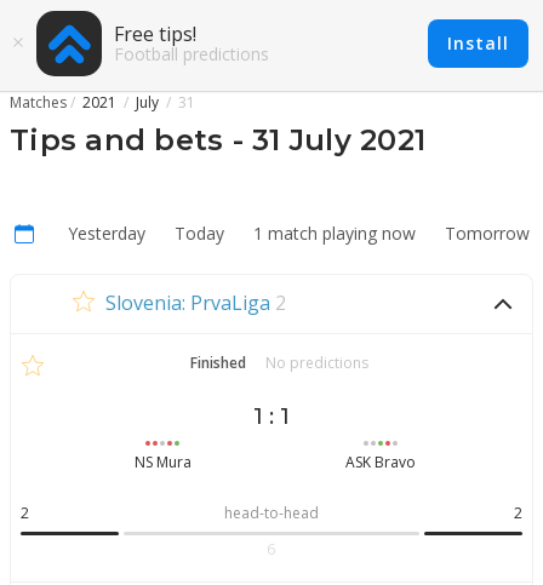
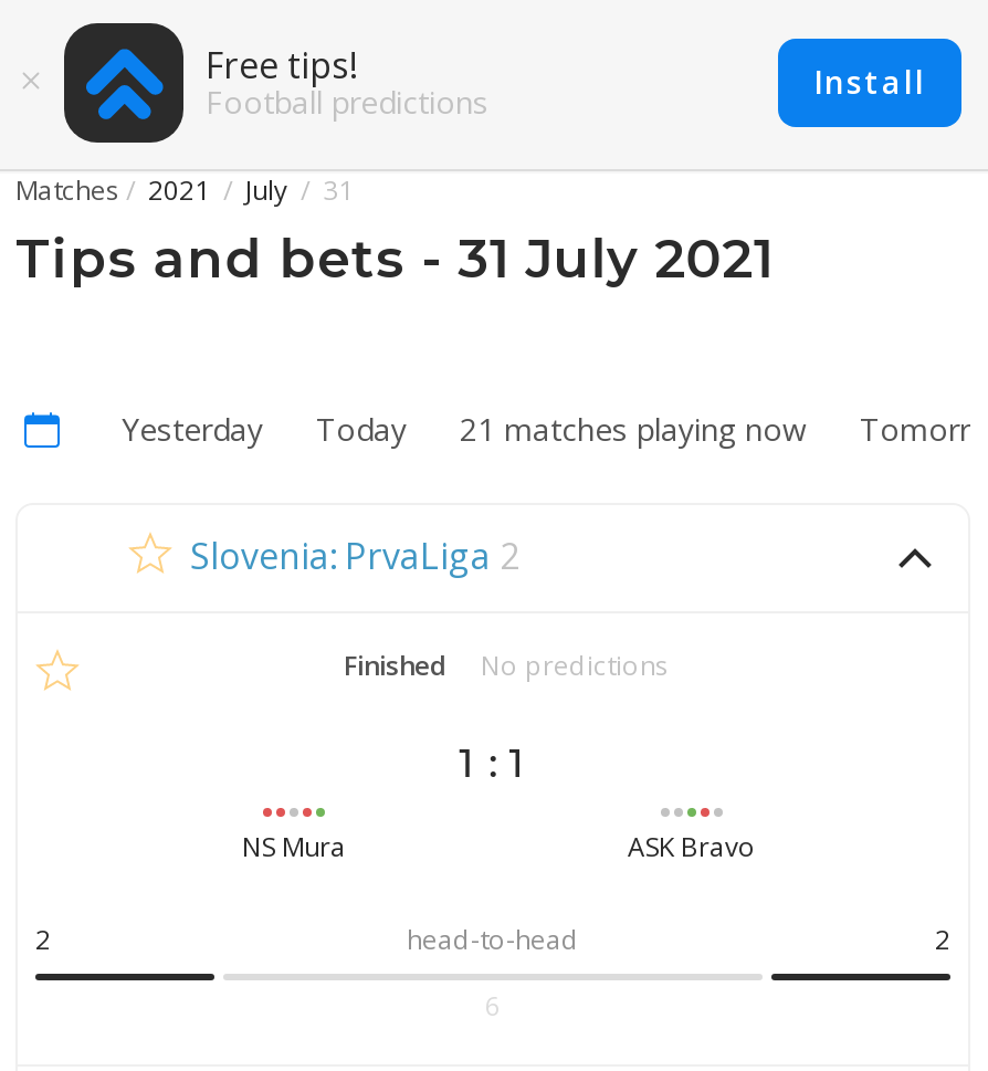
- 1 match playing now
+ 21 matches playing now
